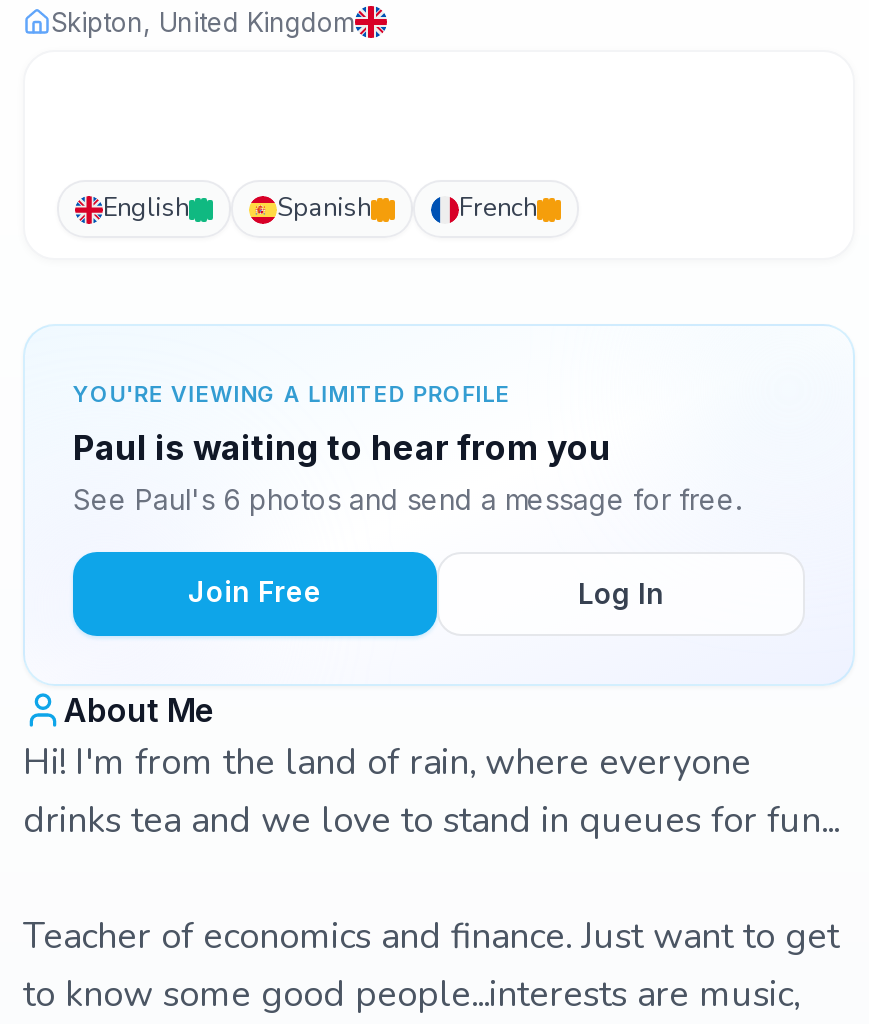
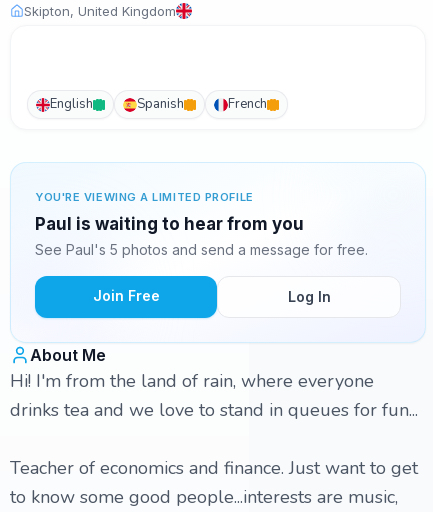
- See Paul's 6 photos and send a message for free.
+ See Paul's 5 photos and send a message for free.
